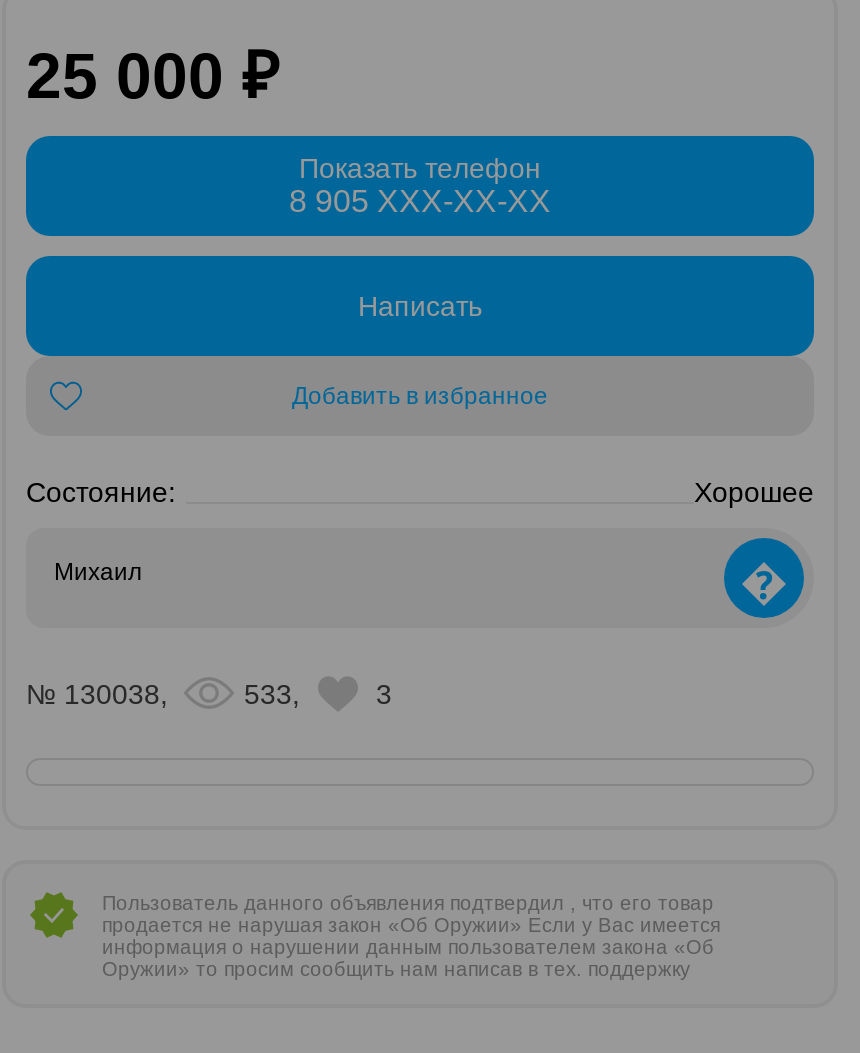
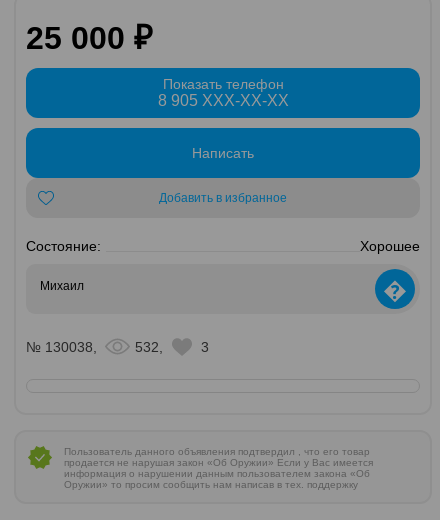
- 533,
+ 532,
